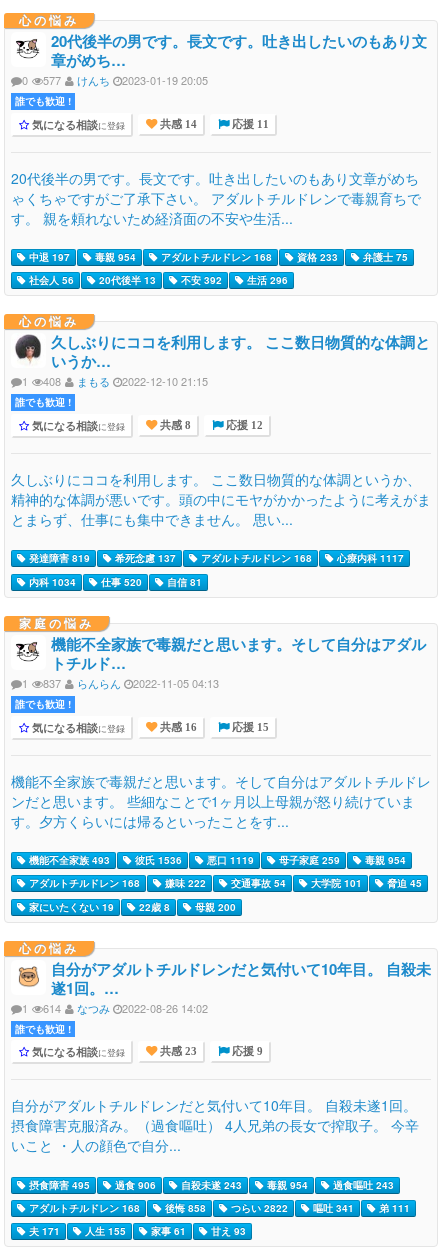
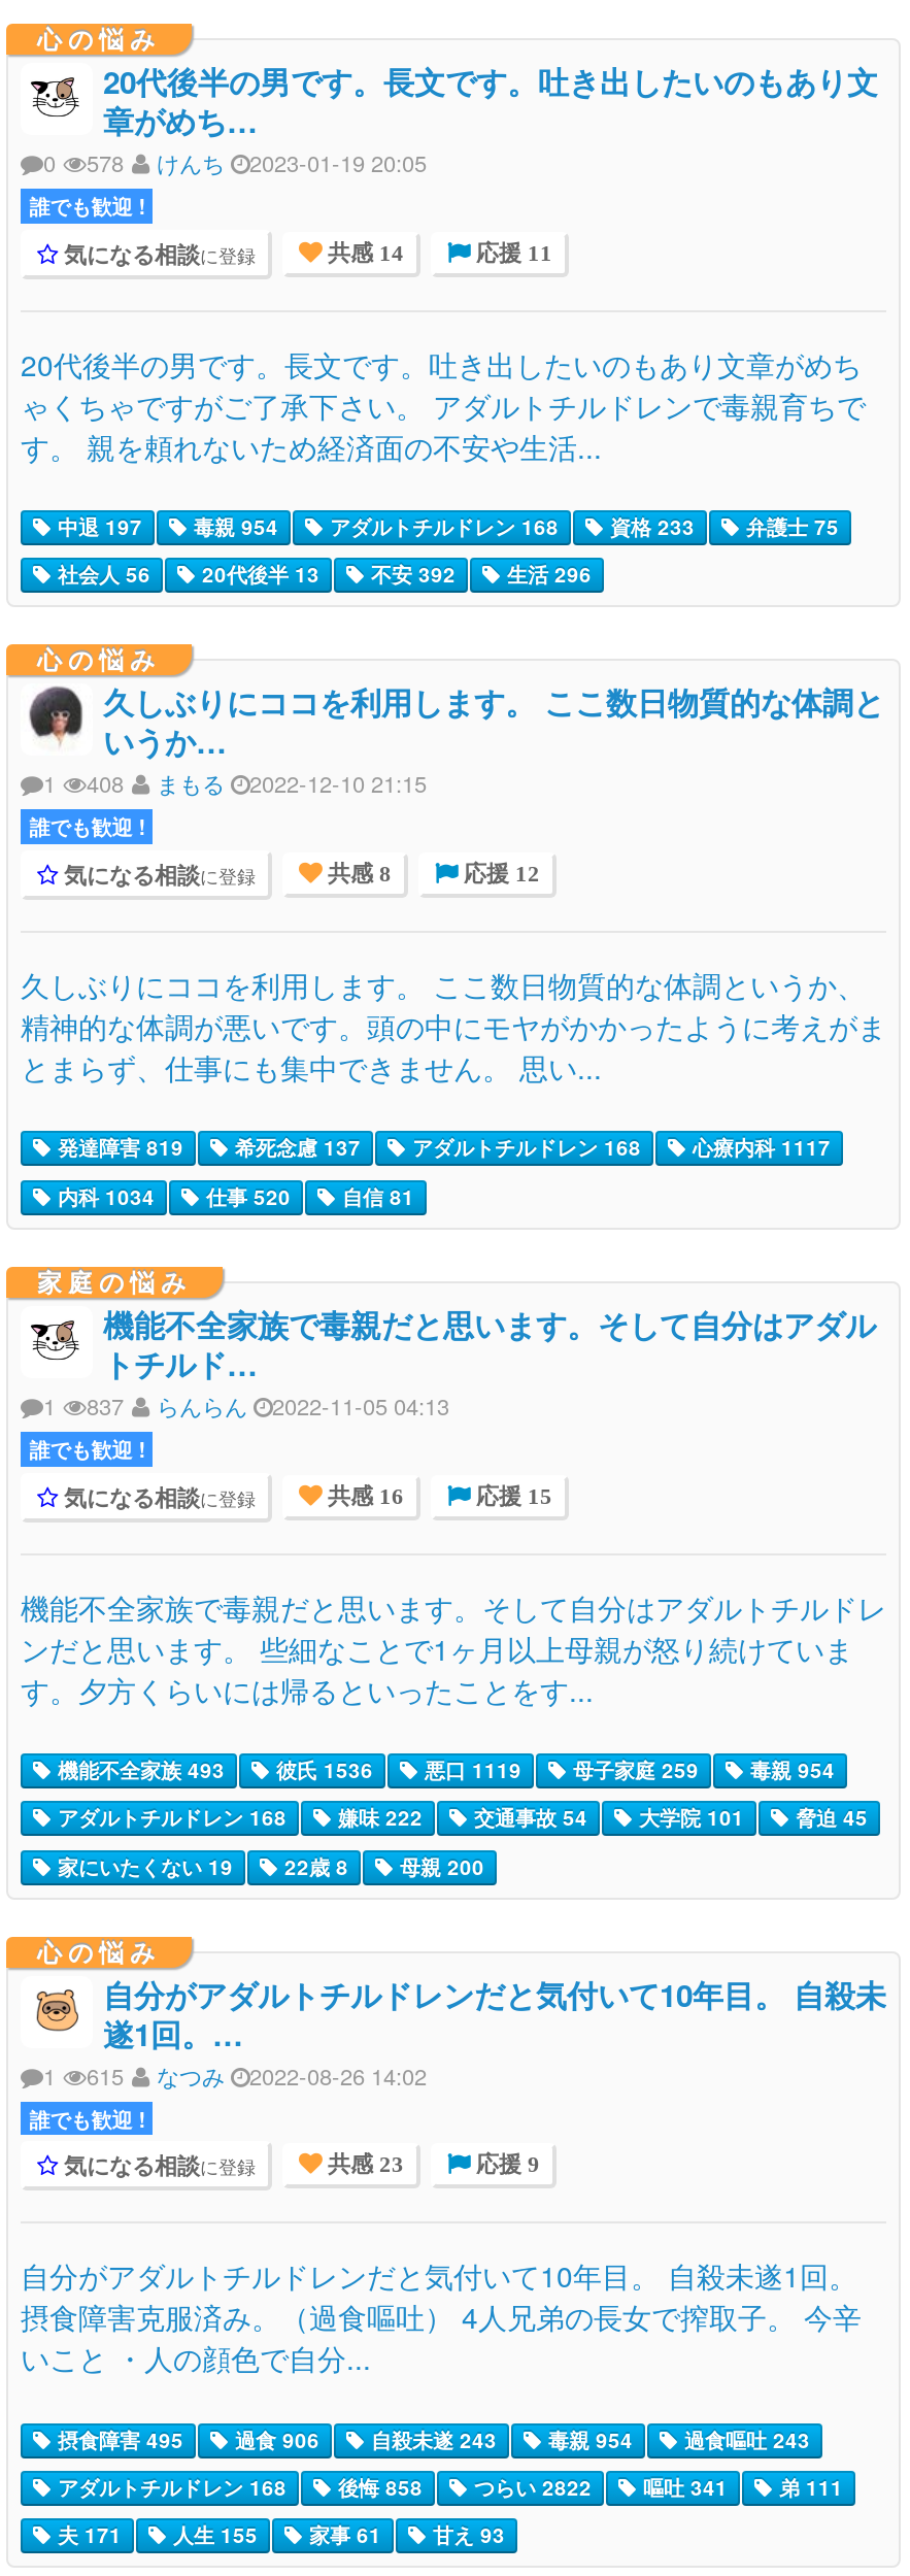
- 0 577 けんち 2023-01-19 20:05
+ 0 578 けんち 2023-01-19 20:05

- 1 614 なつみ 2022-08-26 14:02
+ 1 615 なつみ 2022-08-26 14:02
